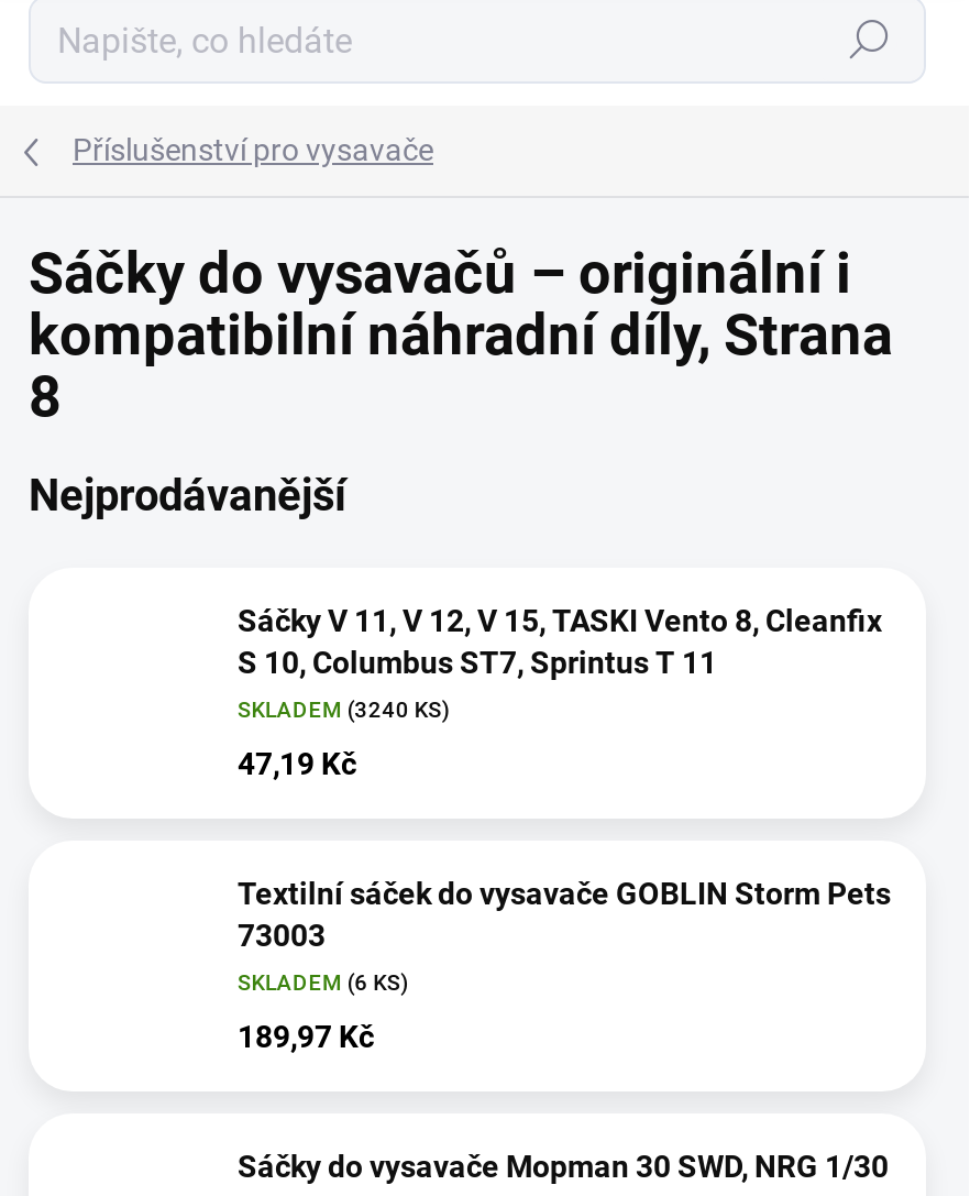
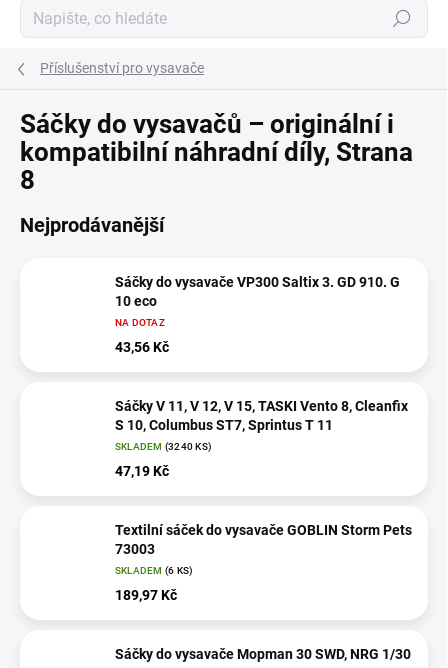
+ Sáčky do vysavače VP300 Saltix 3. GD 910. G
+ 10 eco
+ NA DOTAZ
+ 43,56 Kč
